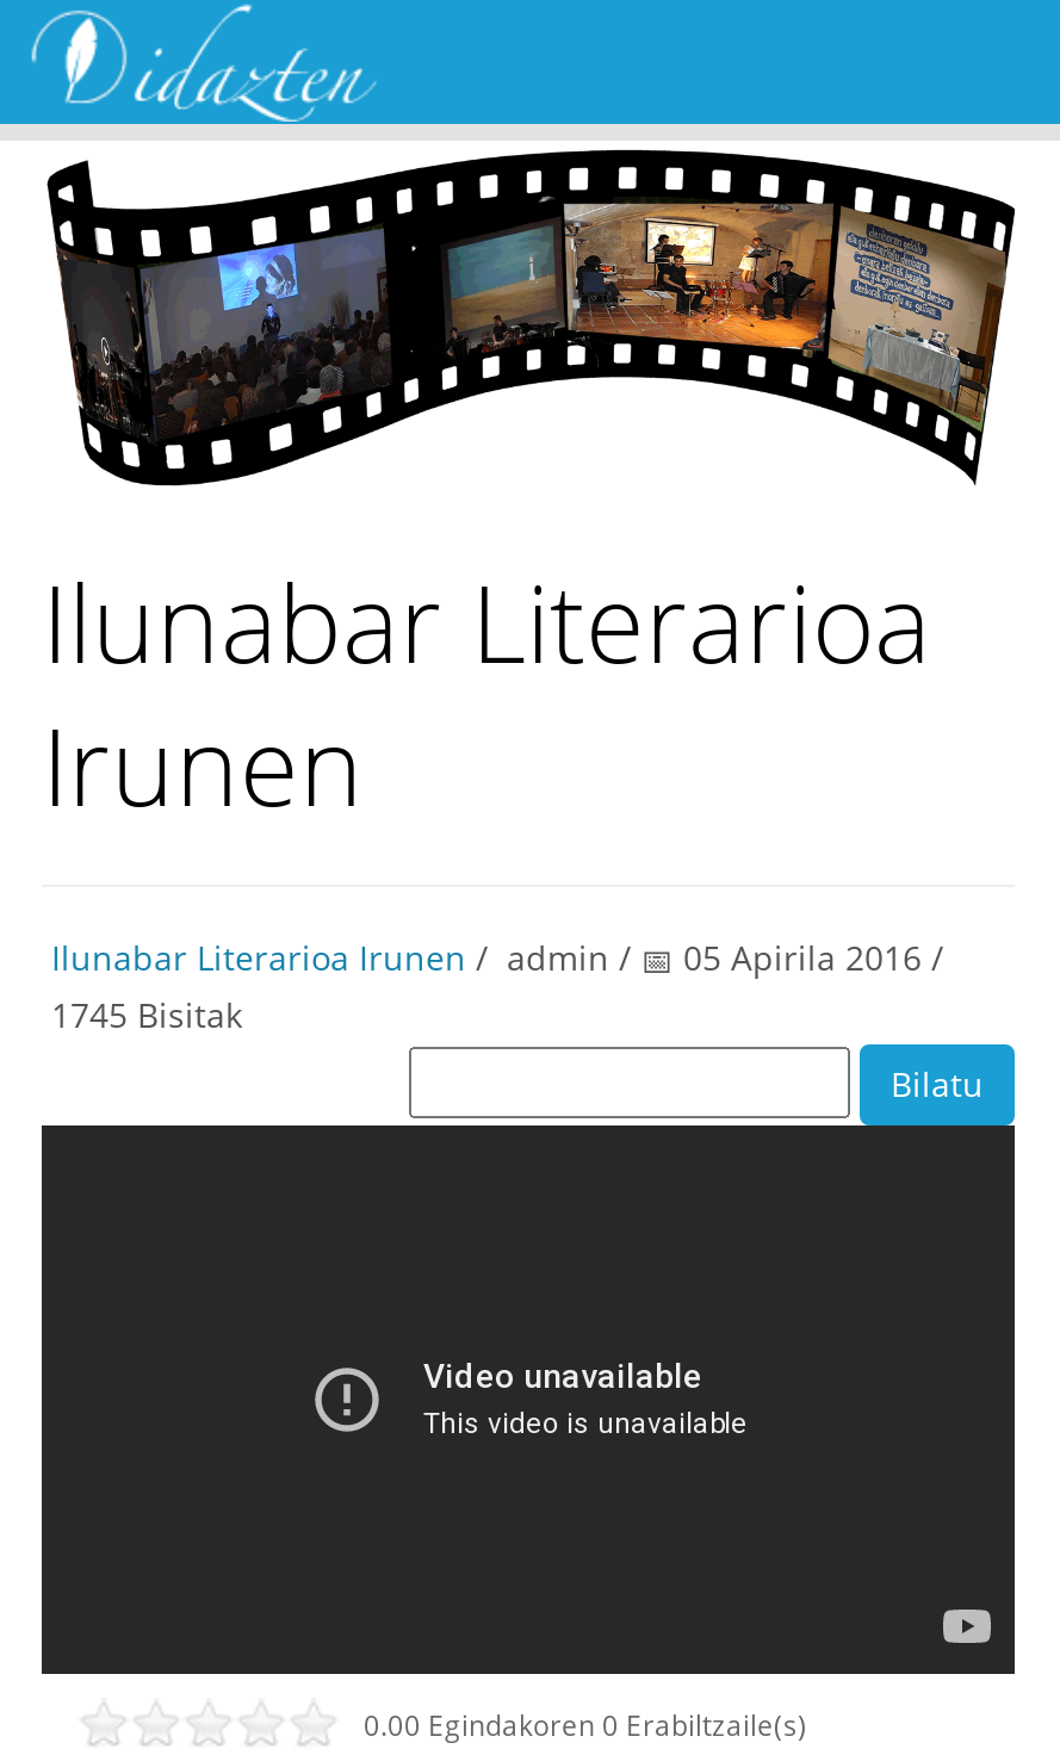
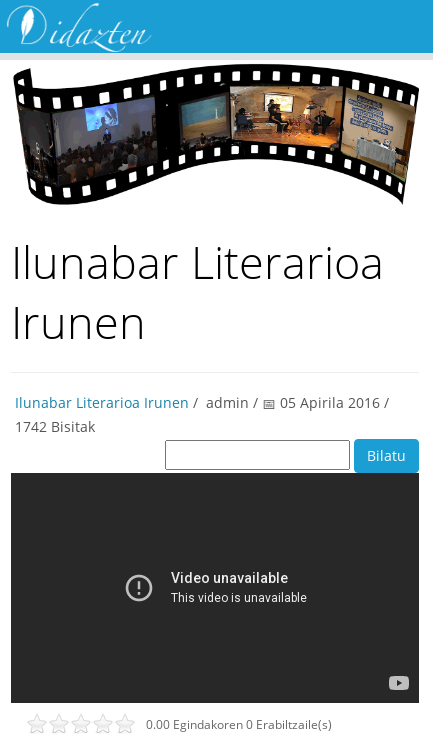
- 1745 Bisitak
+ 1742 Bisitak
